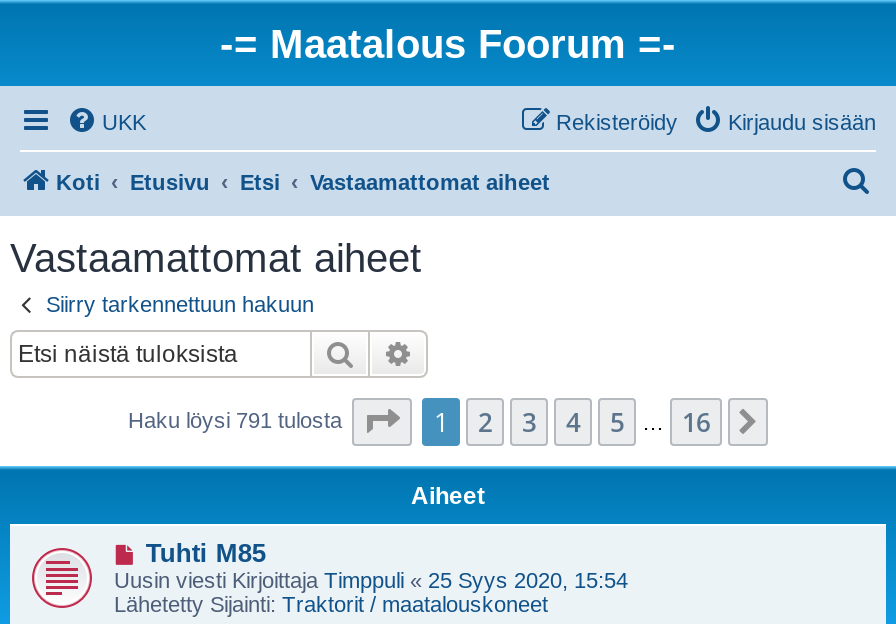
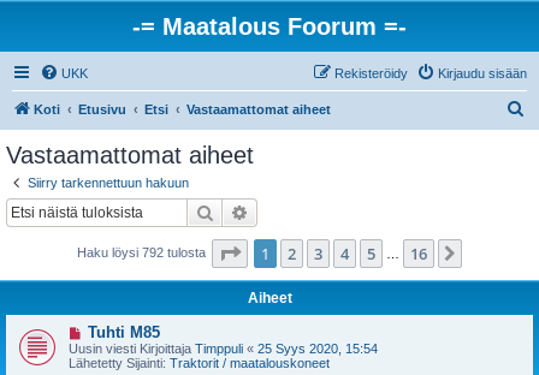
- Haku löysi 791 tulosta
+ Haku löysi 792 tulosta
